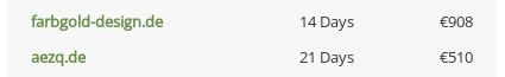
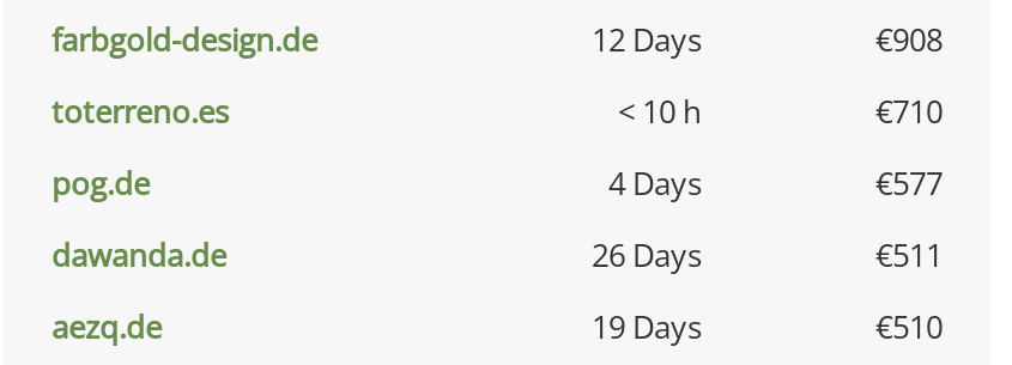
- 14 Days
+ 12 Days

+ toterreno.es
+ < 10 h
+ €710
+ pog.de
+ 4 Days
+ €577
+ dawanda.de
+ 26 Days
+ €511

- 21 Days
+ 19 Days
